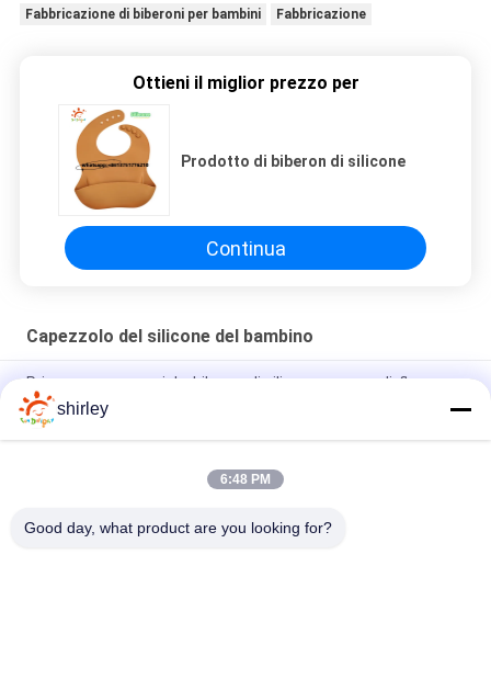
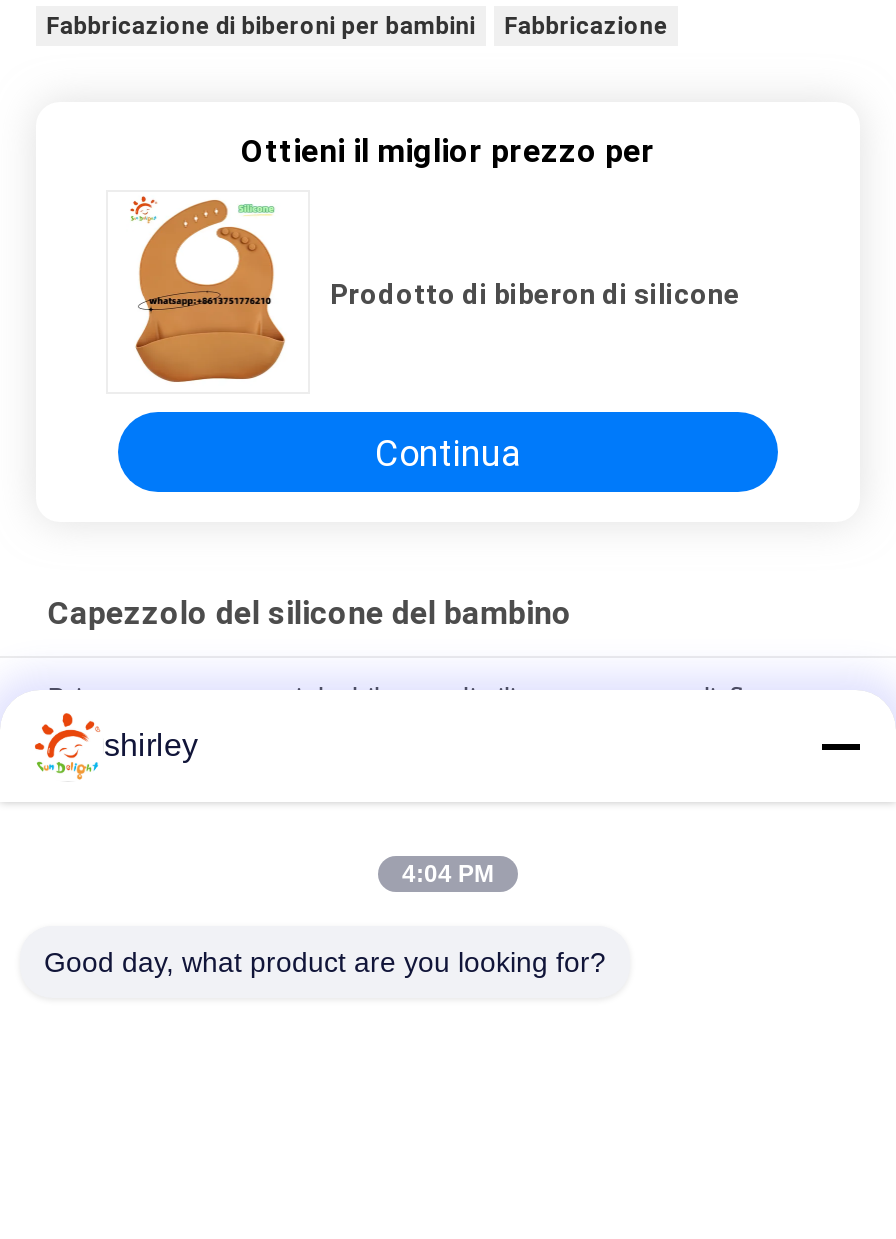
- 6:48 PM
+ 4:04 PM
